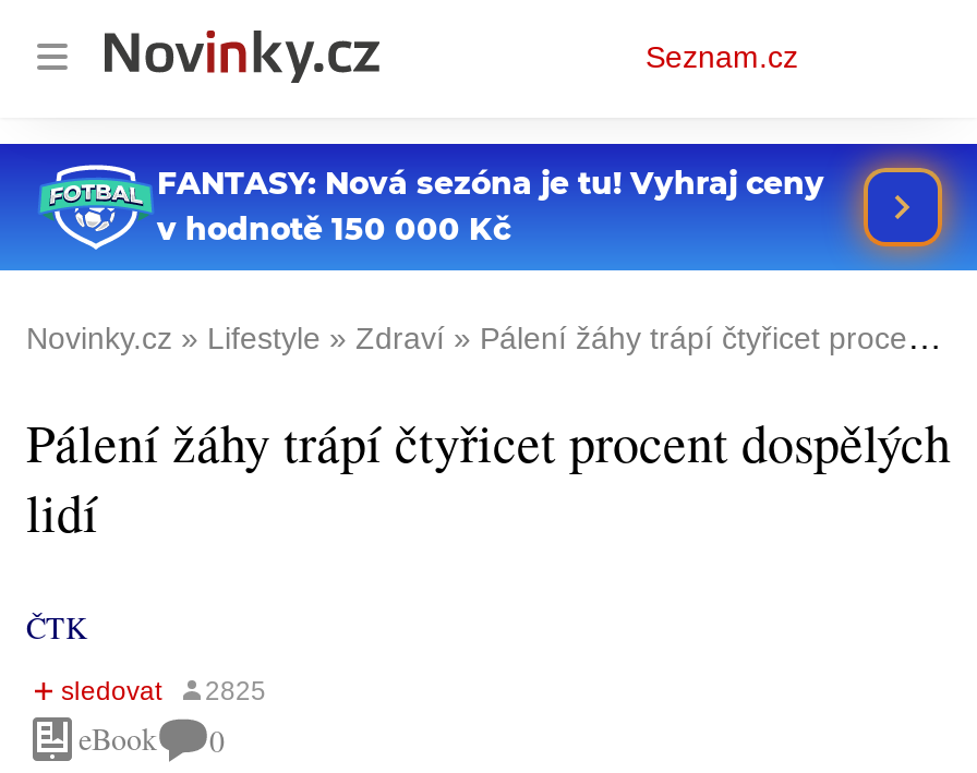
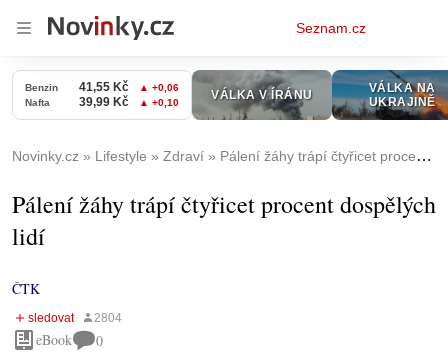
- [image]
+ [image]
